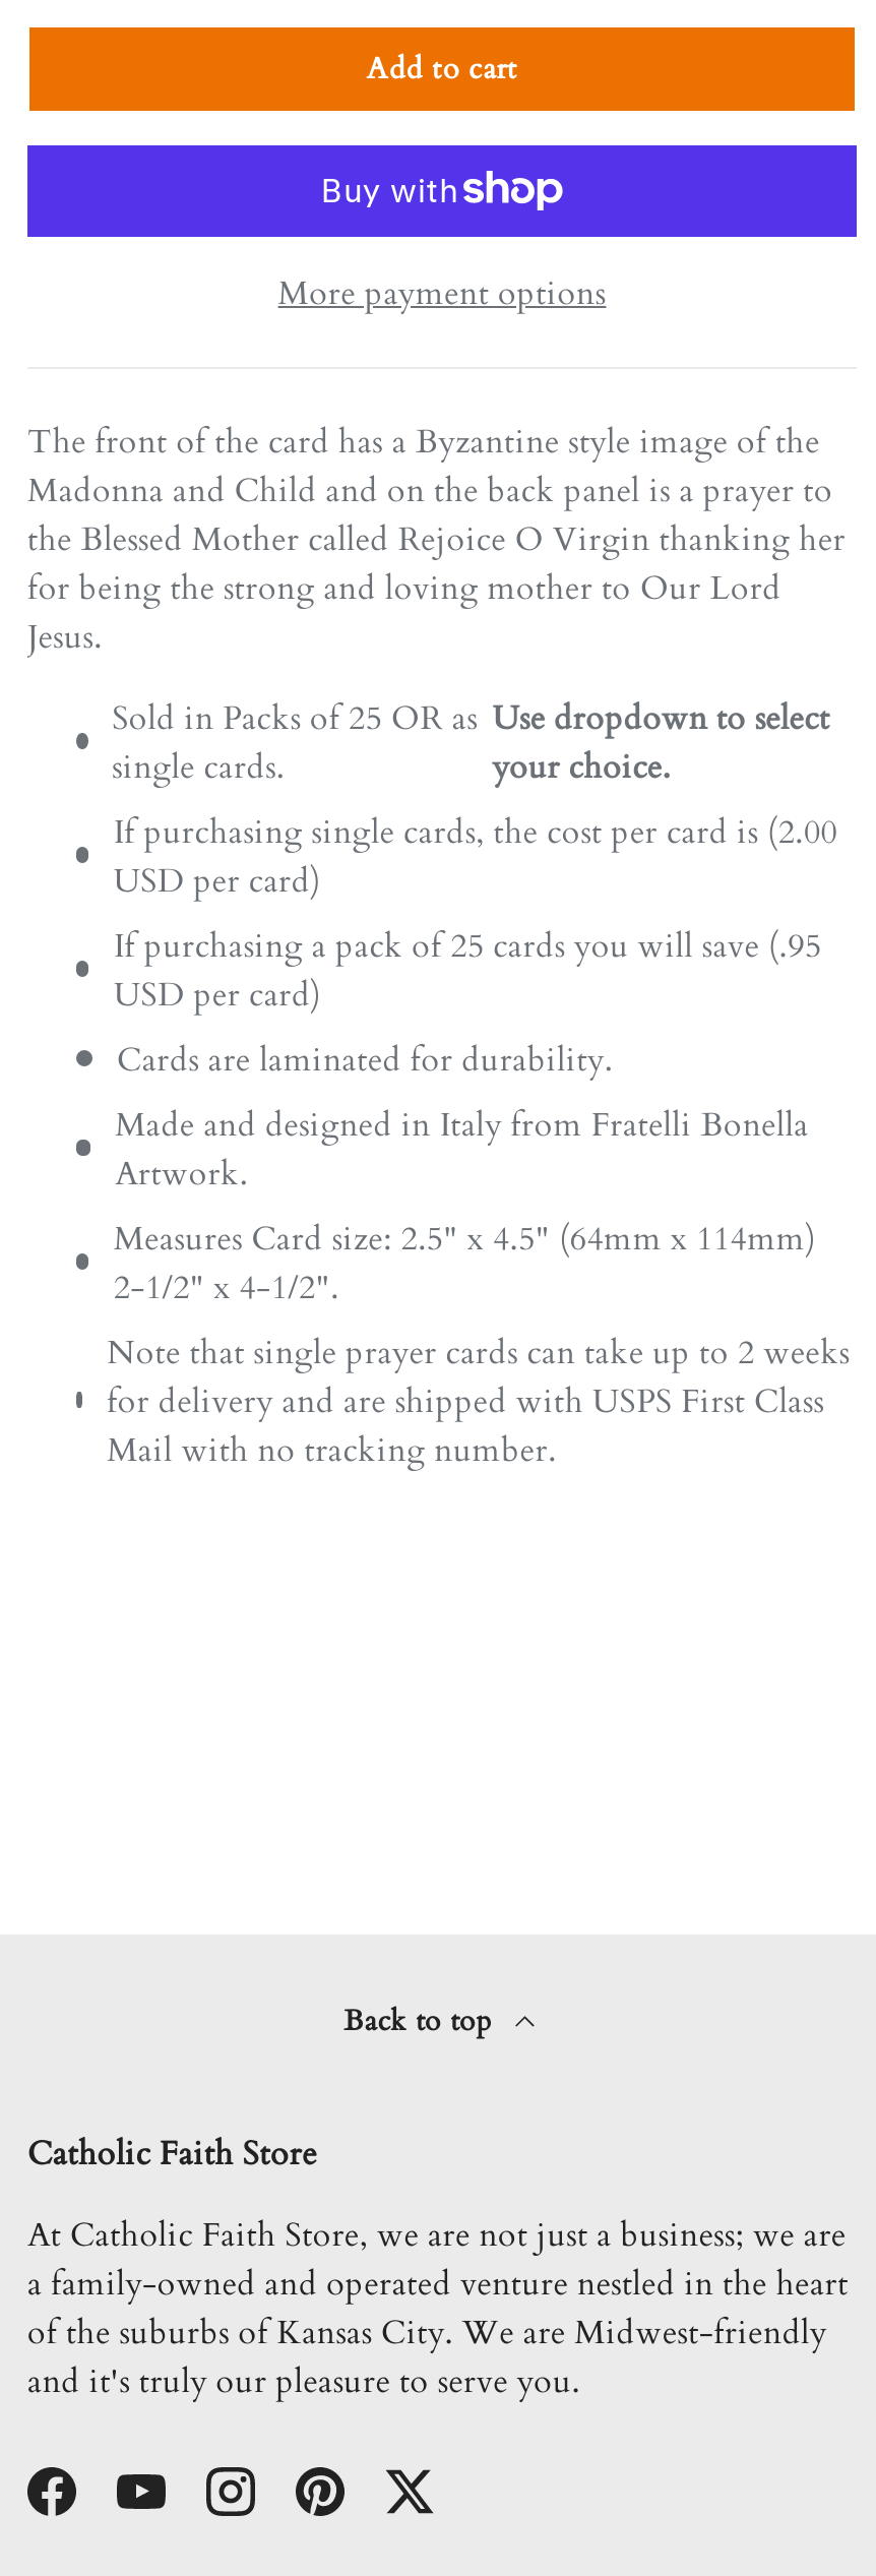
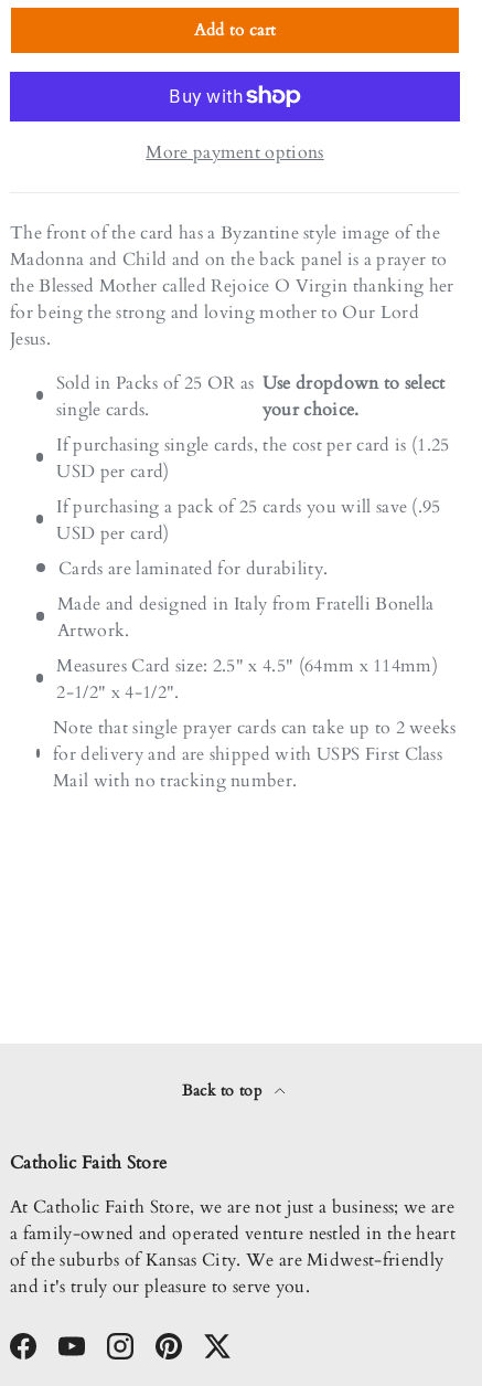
- If purchasing single cards, the cost per card is (2.00
+ If purchasing single cards, the cost per card is (1.25
